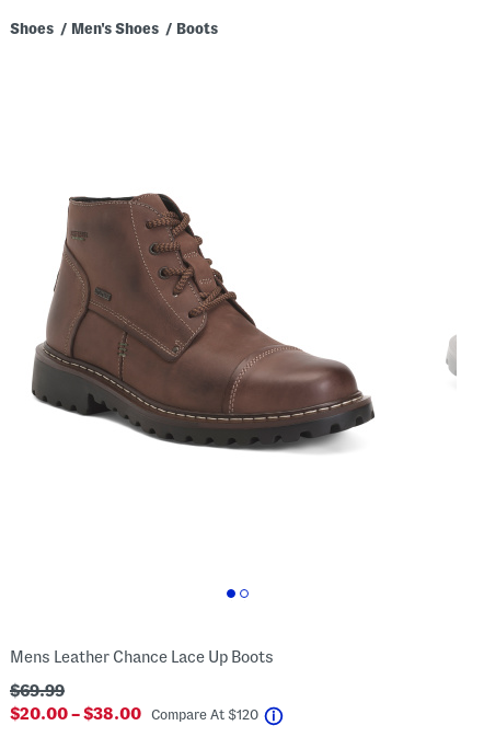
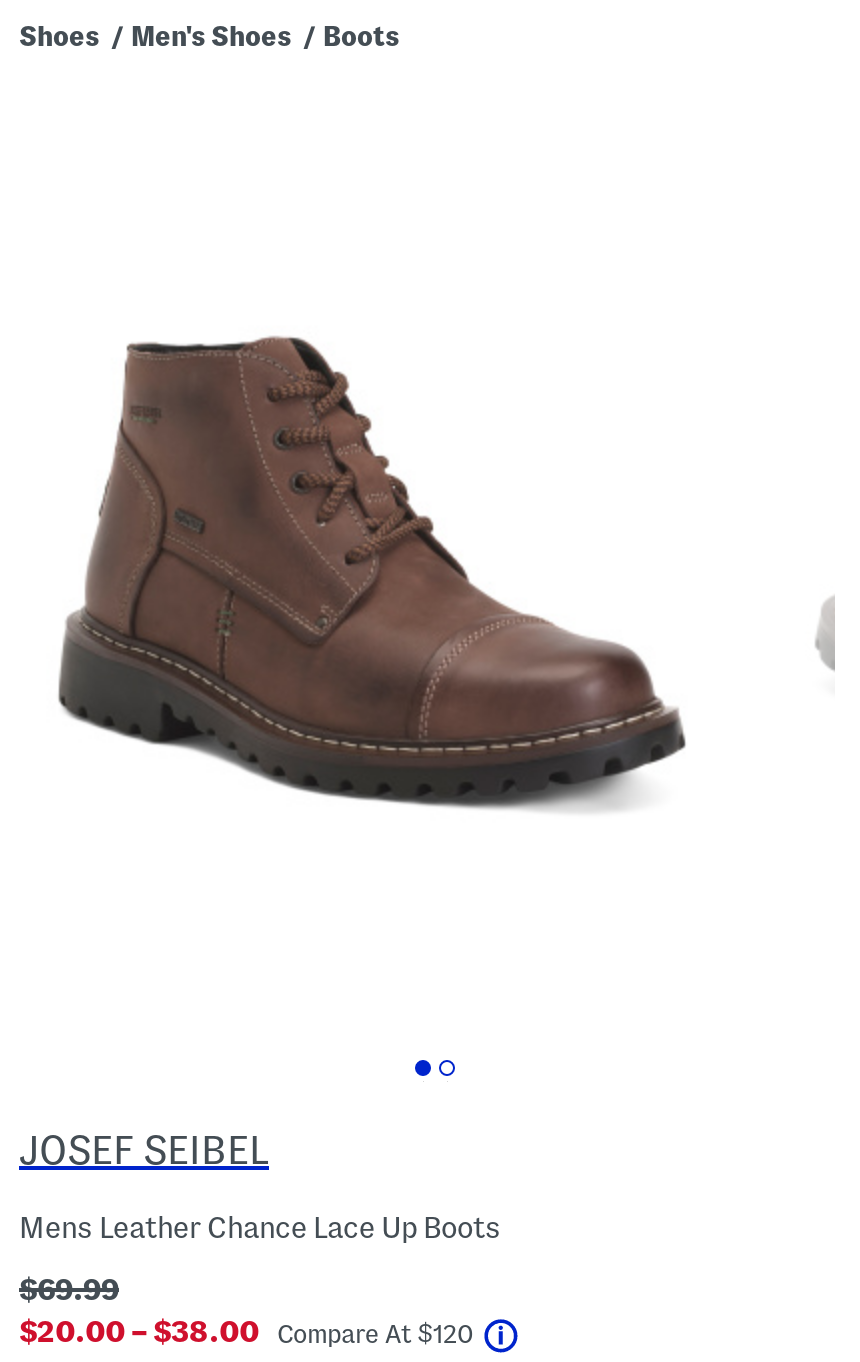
+ JOSEF SEIBEL
